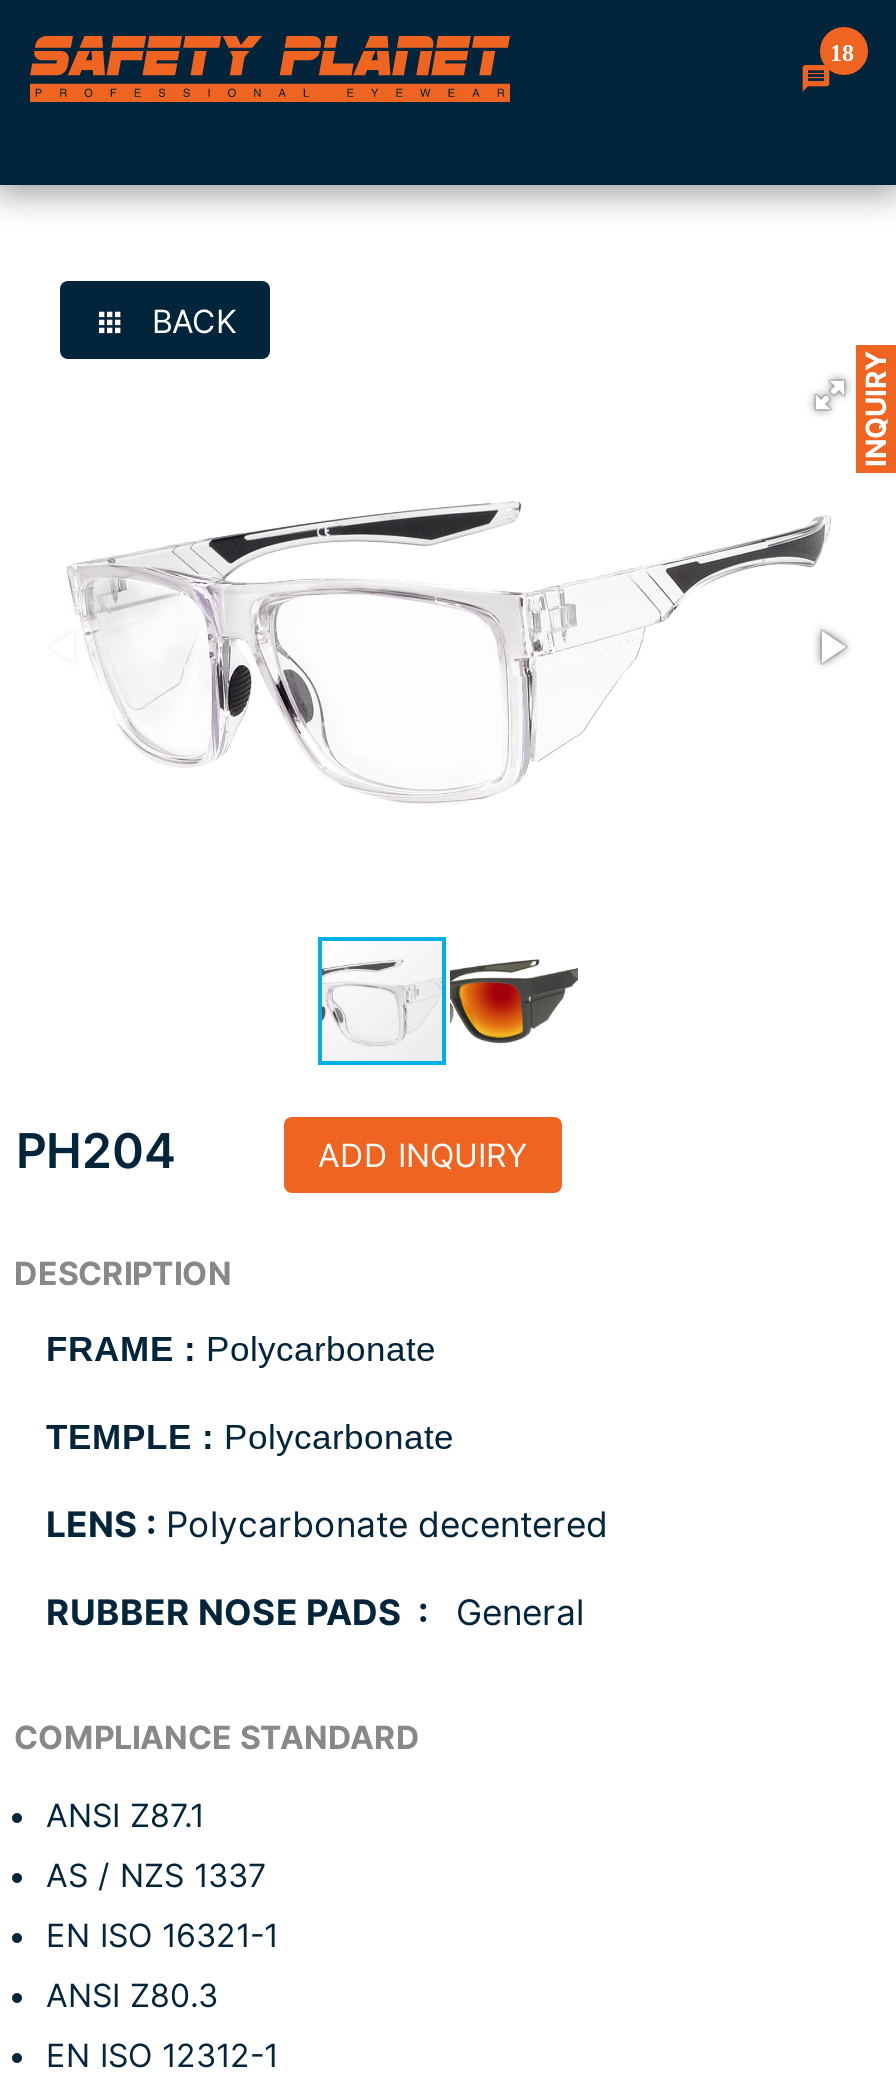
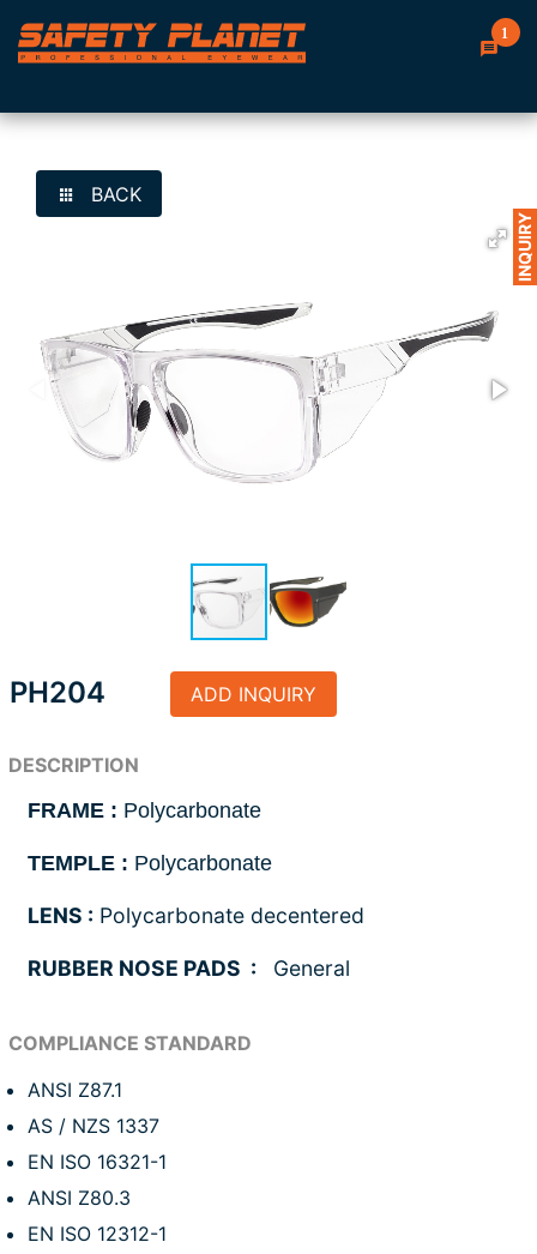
- 18
+ 1
